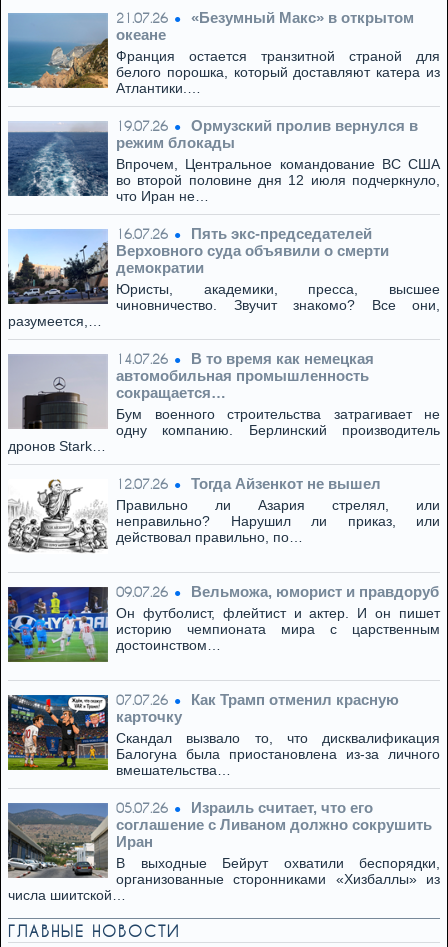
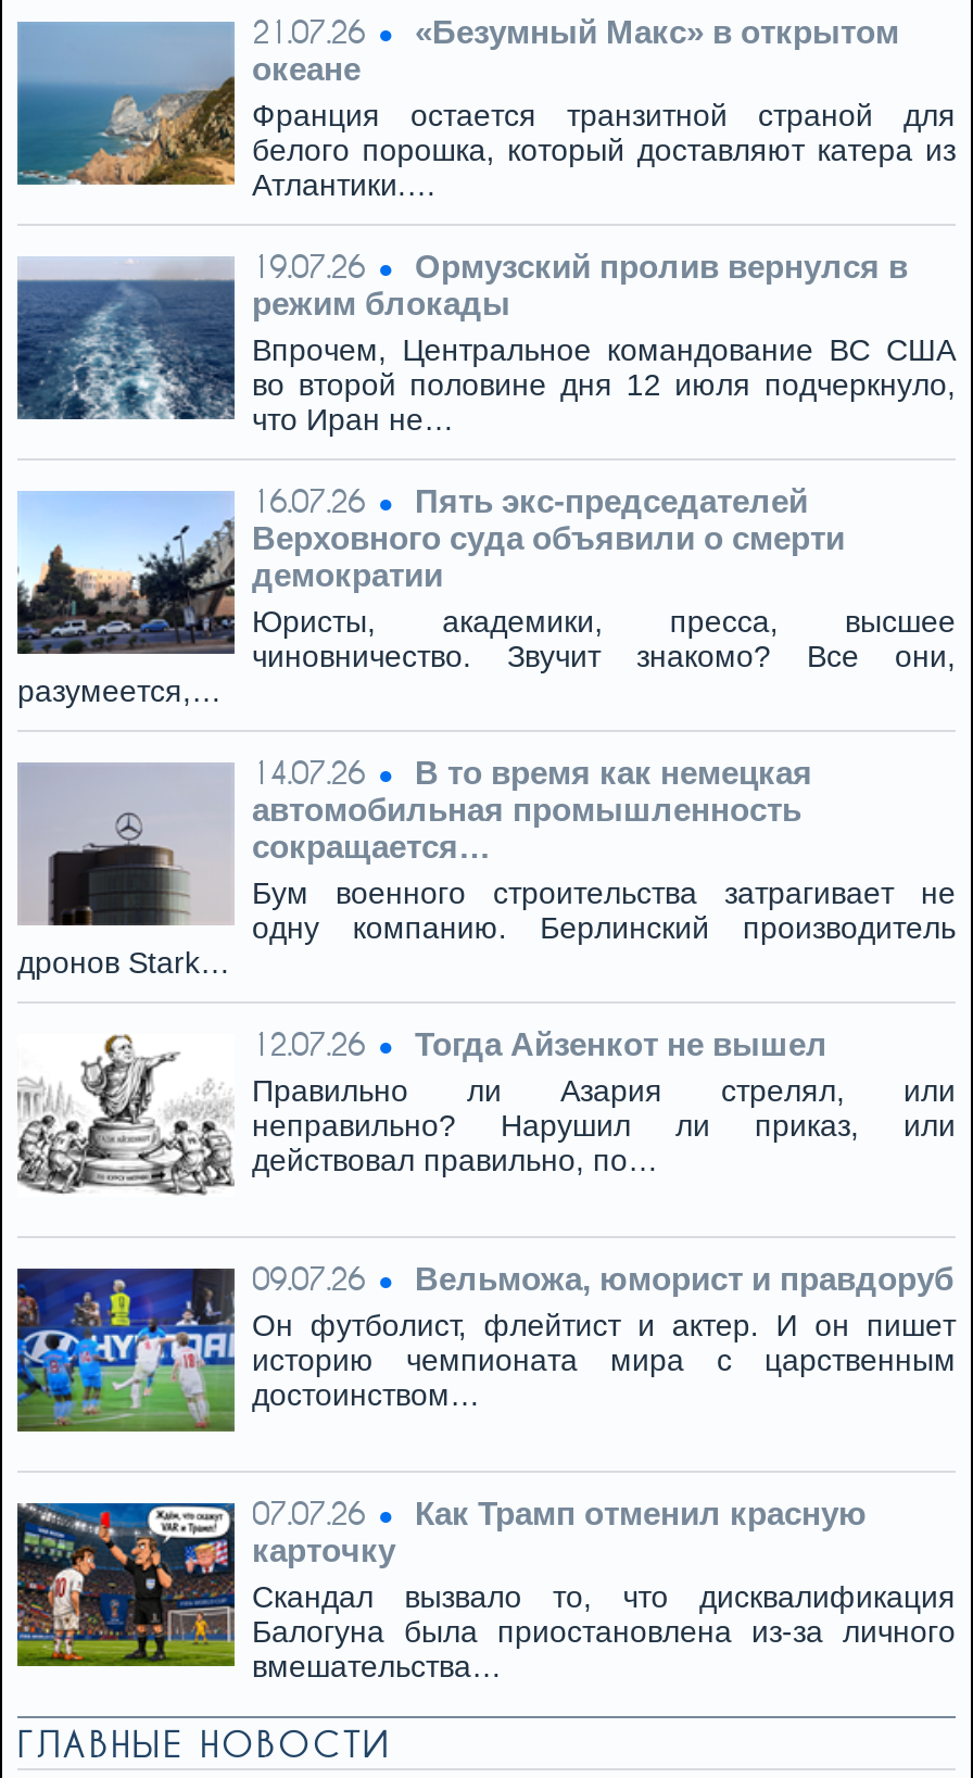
- [image]
- 05.07.26
- Израиль считает, что его
- соглашение с Ливаном должно сокрушить
- Иран
- В выходные Бейрут охватили беспорядки,
- организованные сторонниками «Хизбаллы» из
- числа шиитской…
